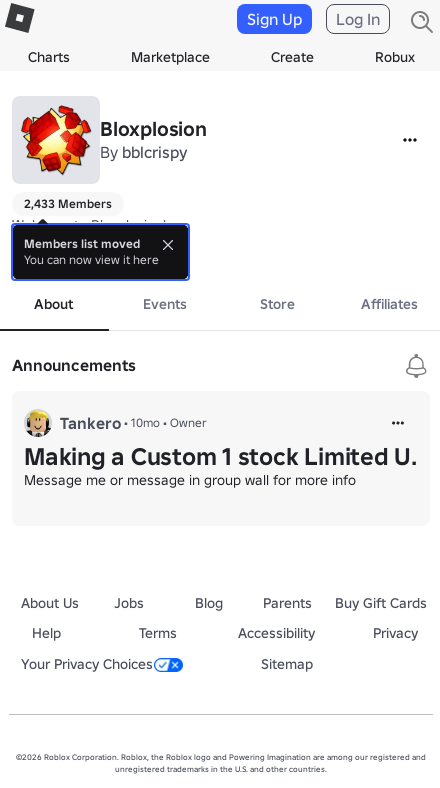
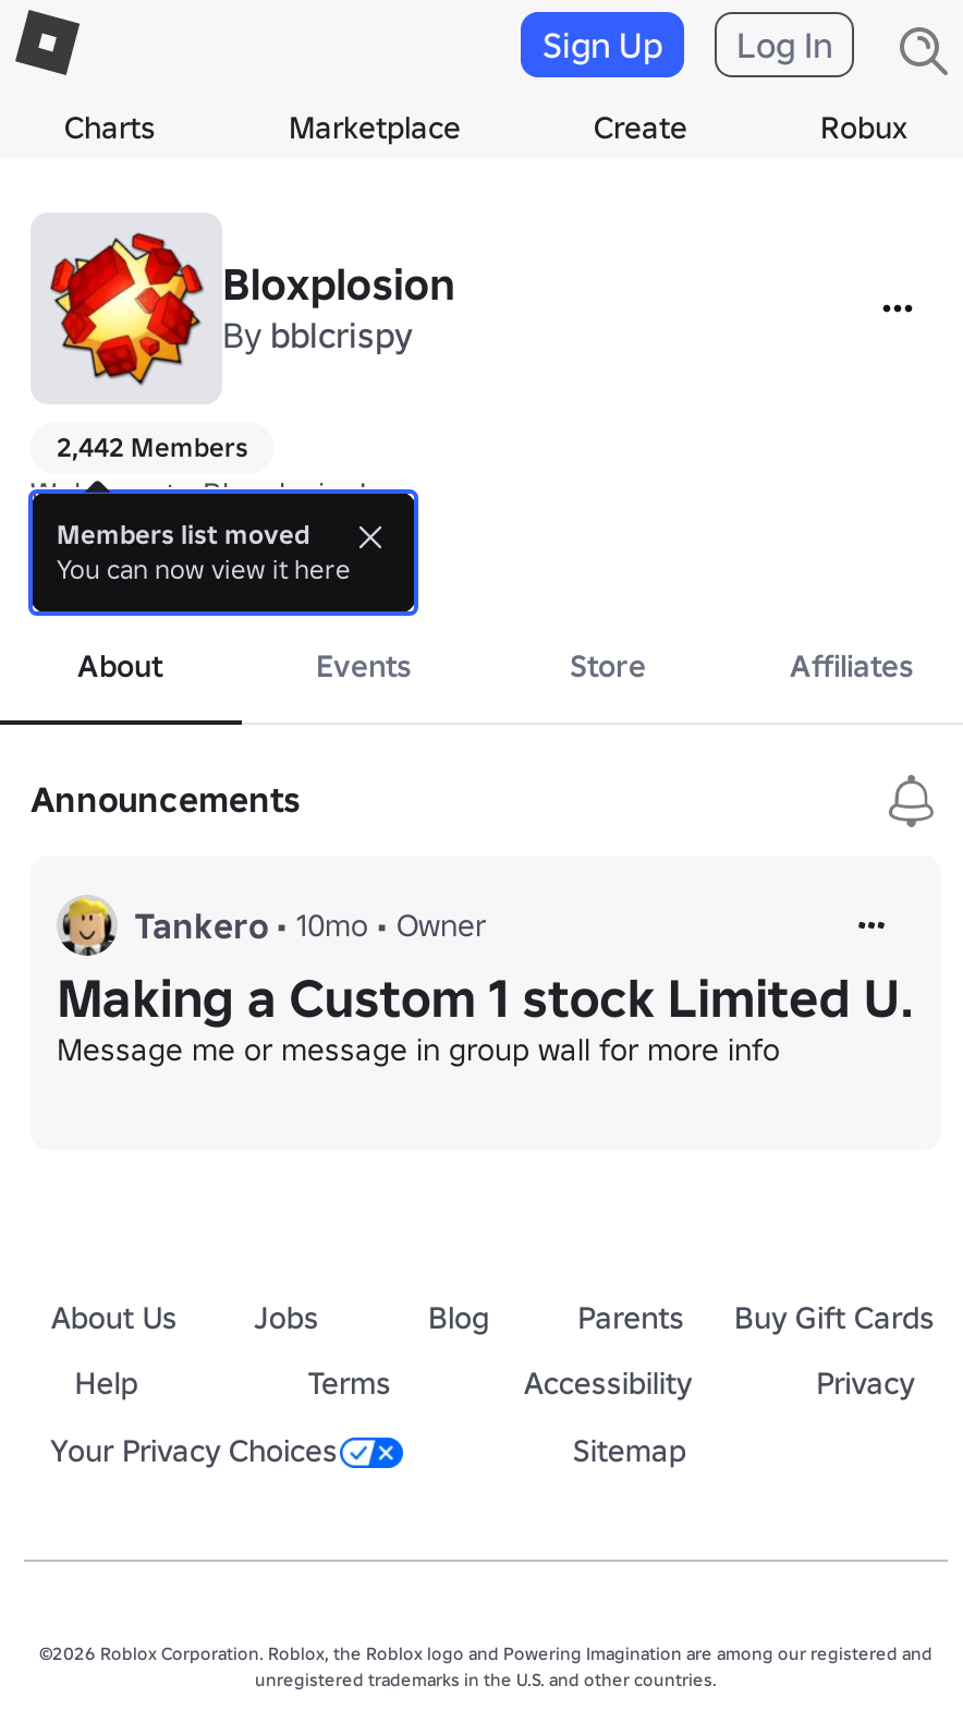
- 2,433 Members
+ 2,442 Members
